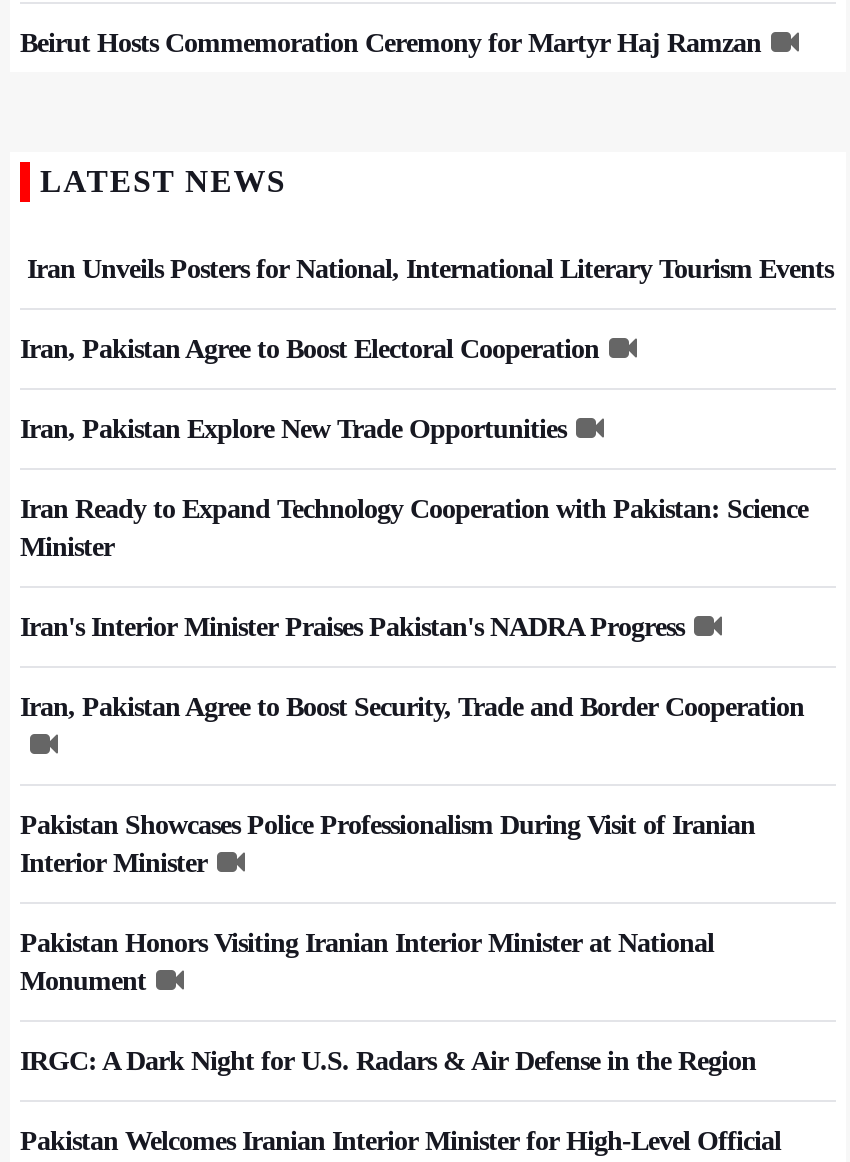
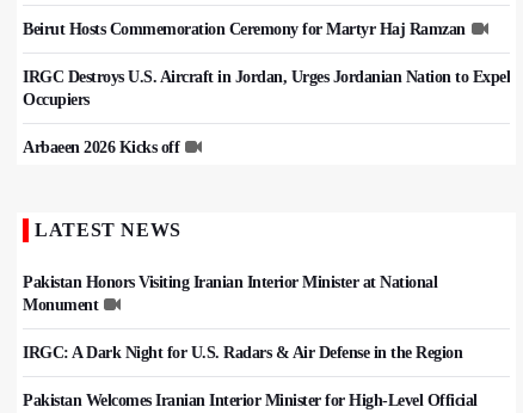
+ IRGC Destroys U.S. Aircraft in Jordan, Urges Jordanian Nation to Expel
+ Occupiers
+ Arbaeen 2026 Kicks off

moved down: LATEST NEWS

- Iran Unveils Posters for National, International Literary Tourism Events
- Iran, Pakistan Agree to Boost Electoral Cooperation
- Iran, Pakistan Explore New Trade Opportunities
- Iran Ready to Expand Technology Cooperation with Pakistan: Science
- Minister
- Iran's Interior Minister Praises Pakistan's NADRA Progress
- Iran, Pakistan Agree to Boost Security, Trade and Border Cooperation

- Pakistan Showcases Police Professionalism During Visit of Iranian
- Interior Minister
